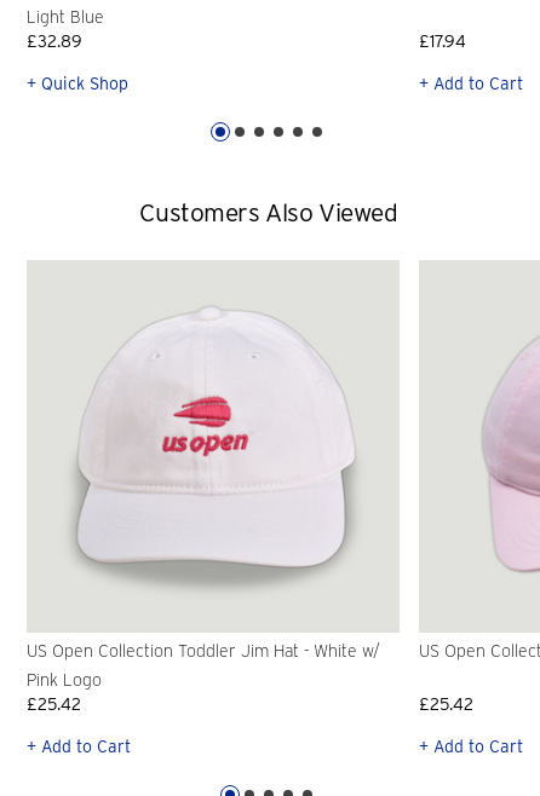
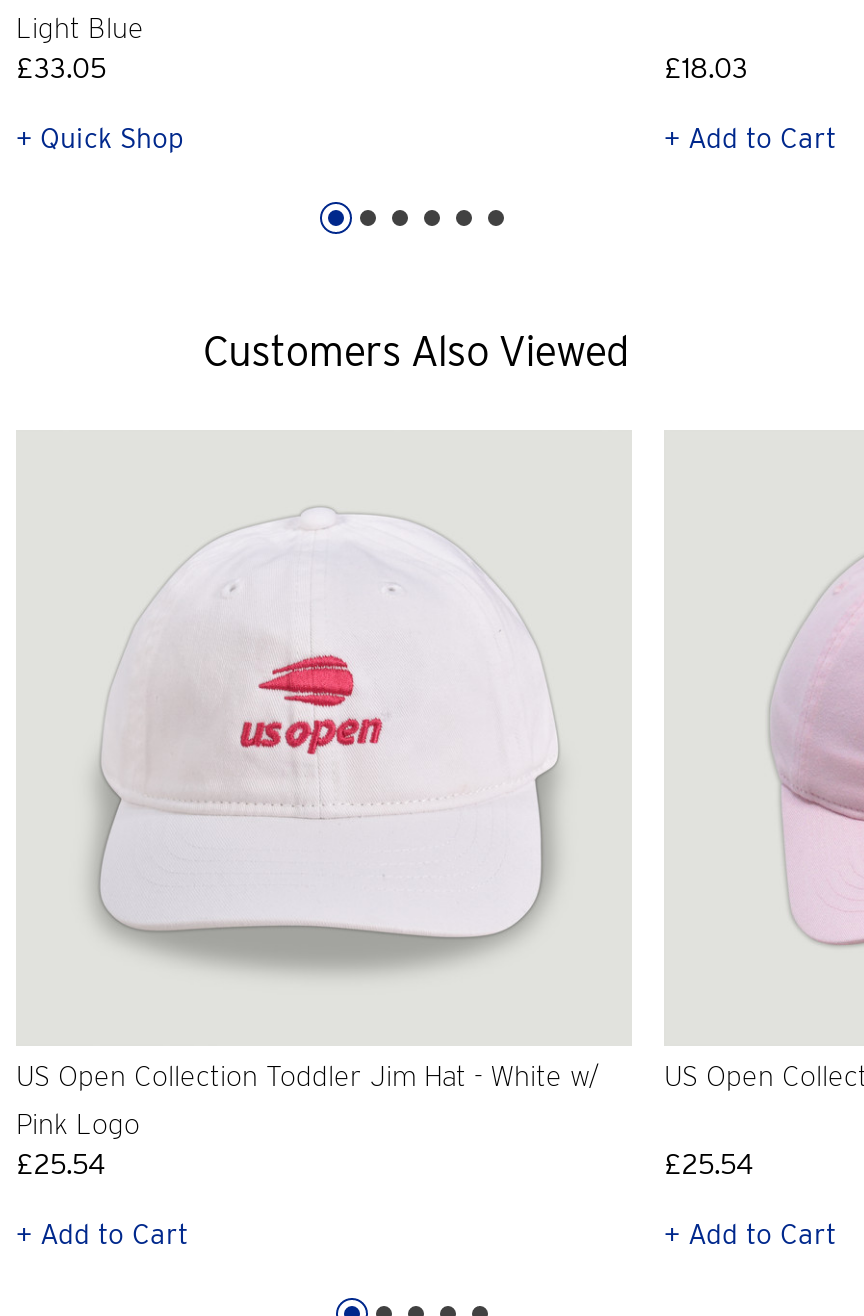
- £32.89
+ £33.05

- £17.94
+ £18.03

- £25.42
+ £25.54

- £25.42
+ £25.54
